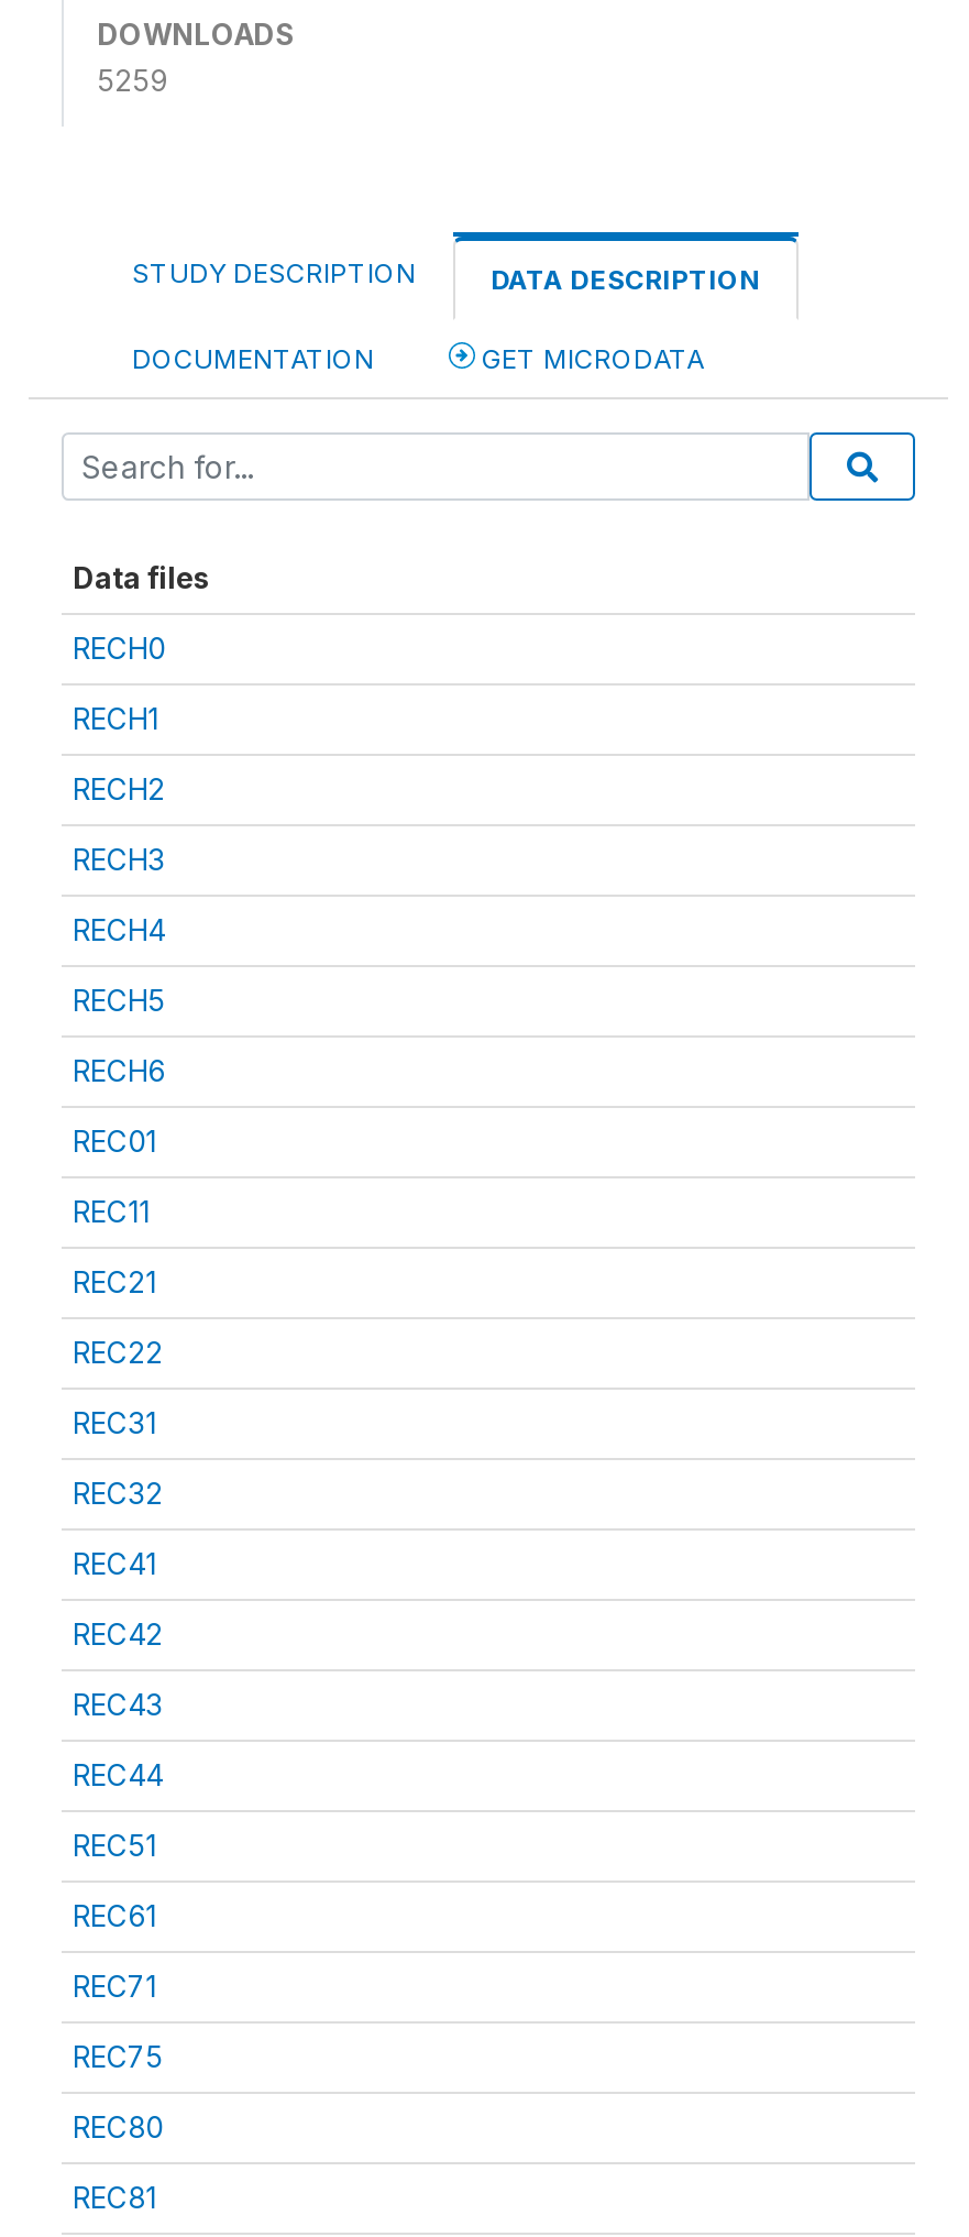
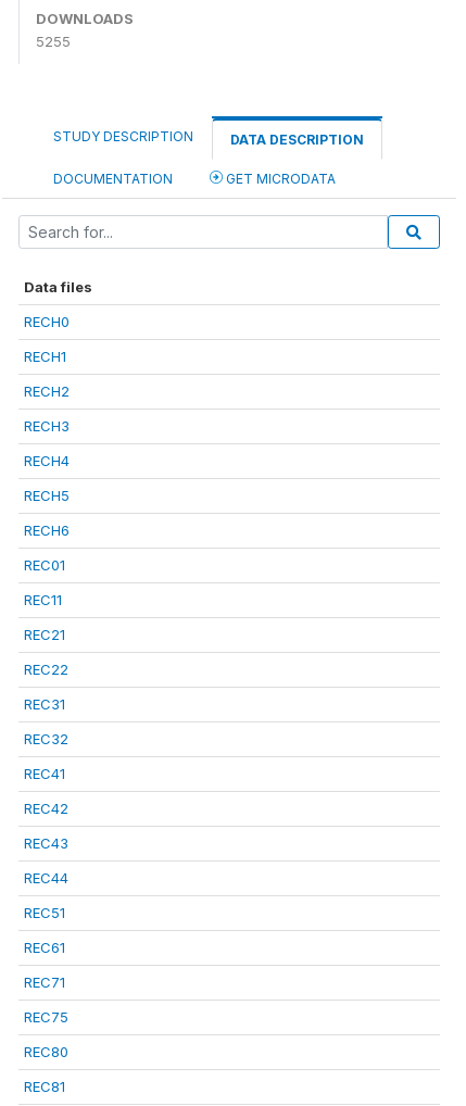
- 5259
+ 5255
